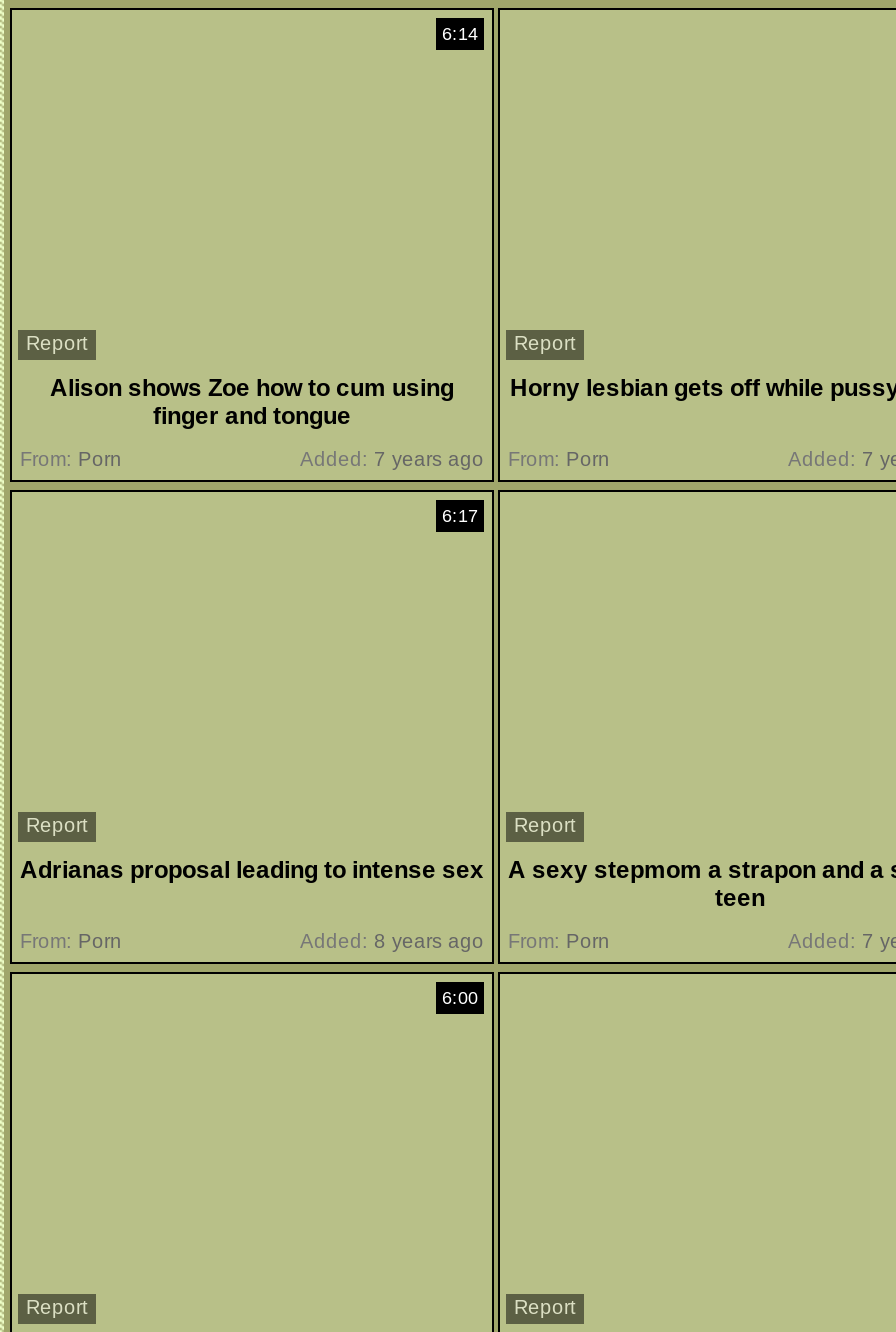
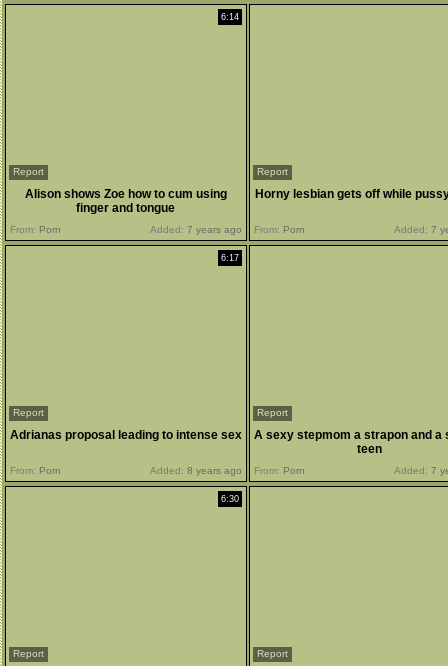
- 6:00
+ 6:30
